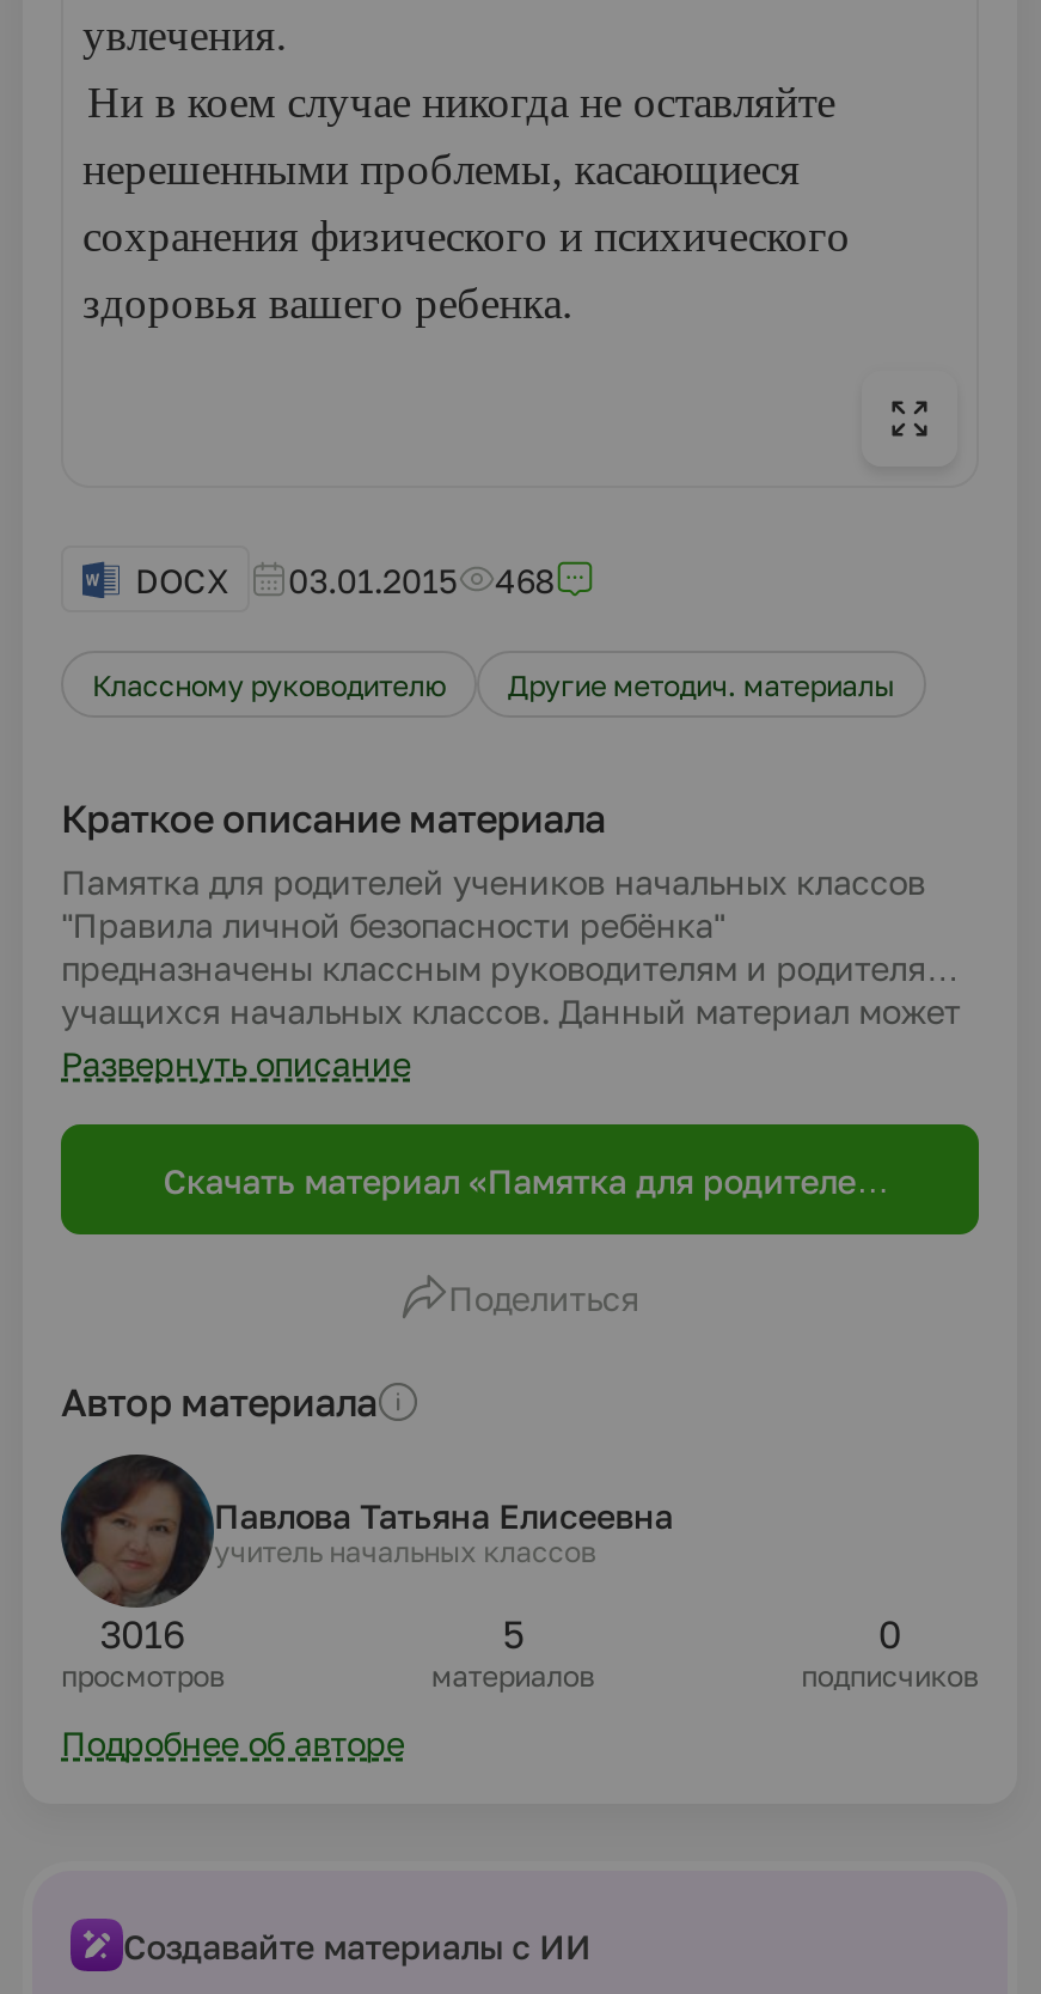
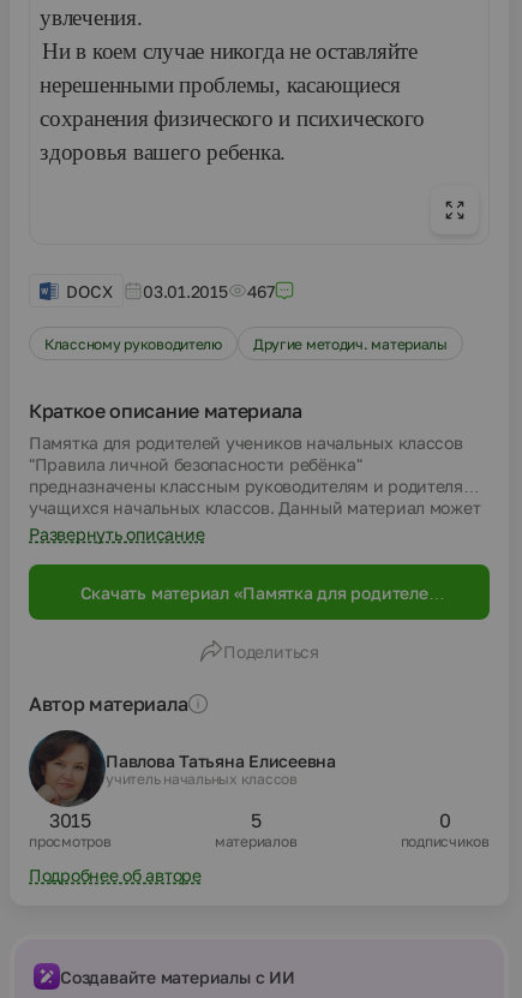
- DOCX 03.01.2015 468
+ DOCX 03.01.2015 467

- 3016
+ 3015
